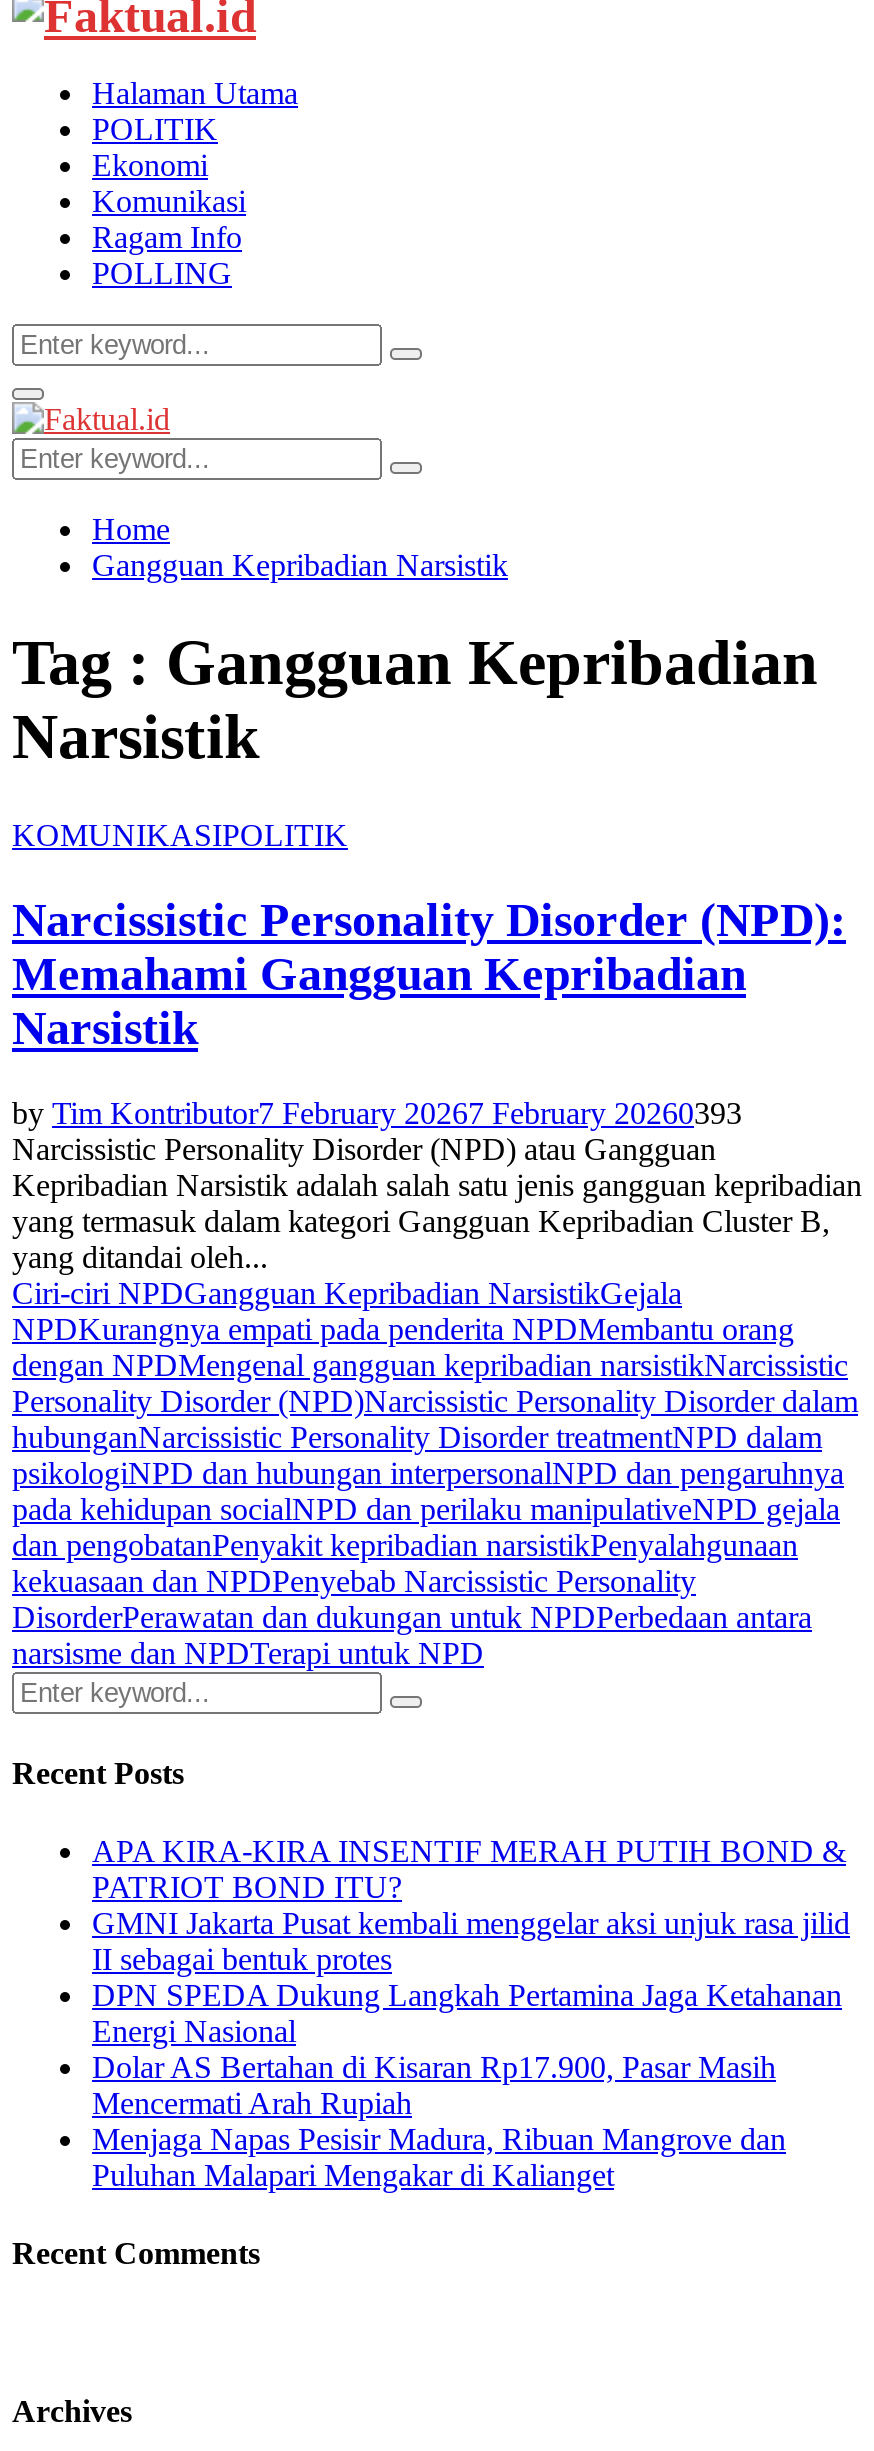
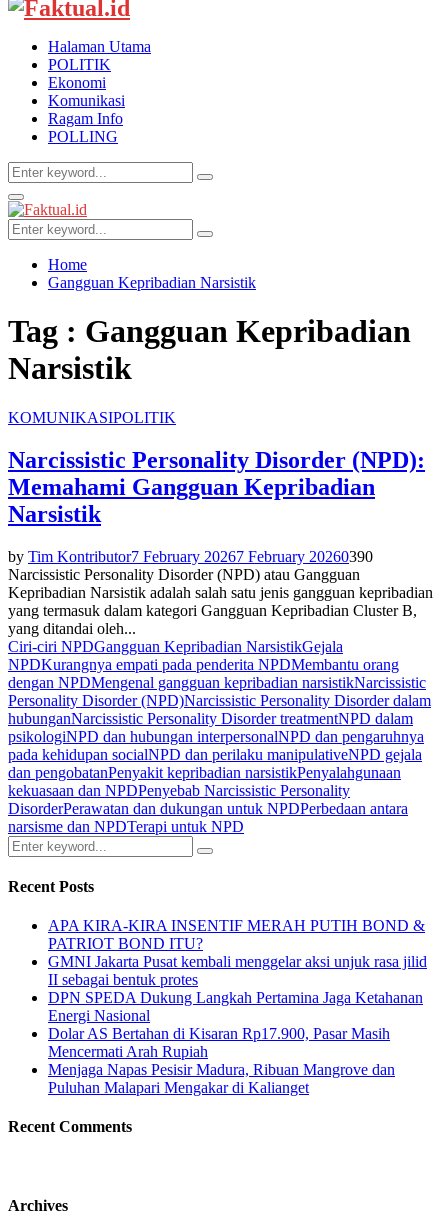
- by Tim Kontributor7 February 20267 February 20260393
+ by Tim Kontributor7 February 20267 February 20260390
